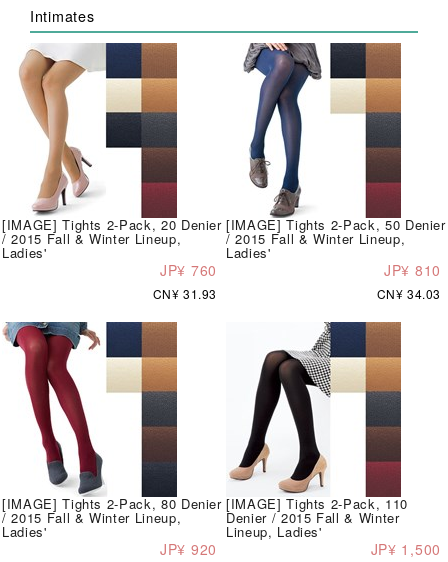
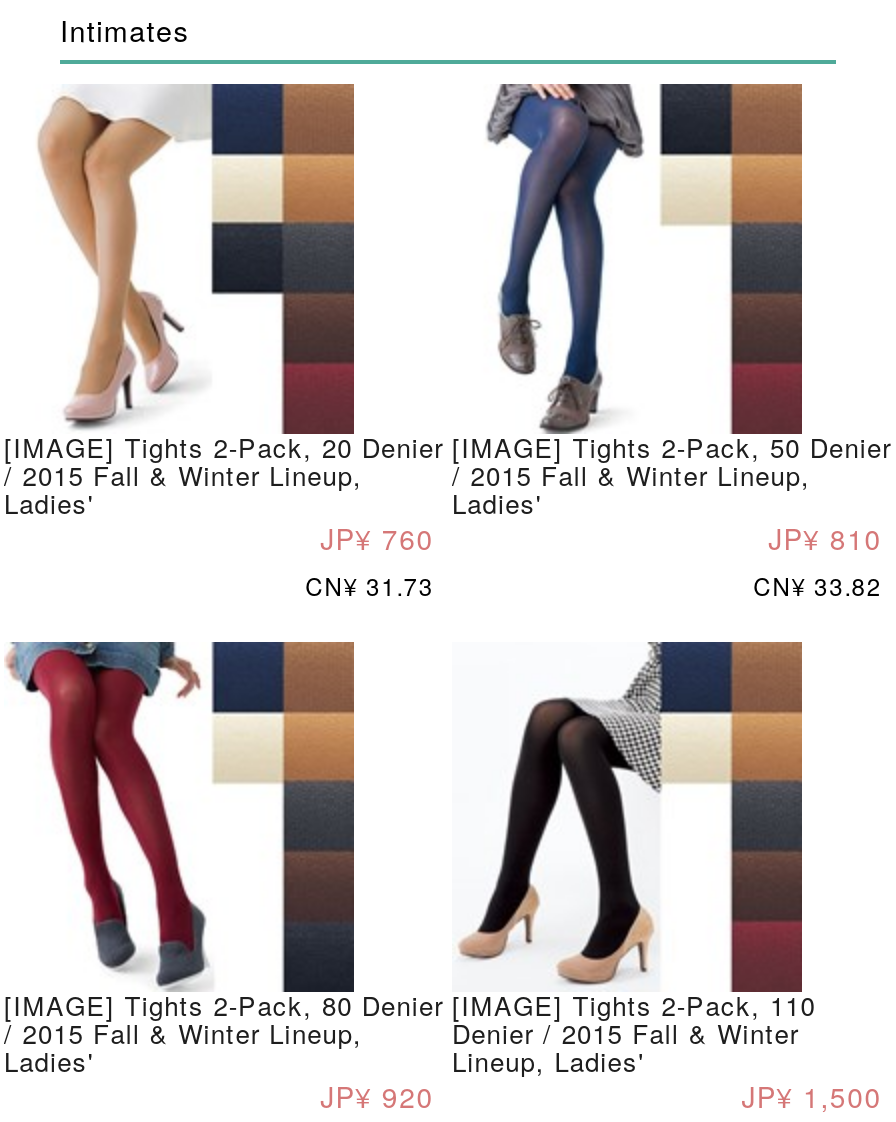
- CN¥ 31.93
+ CN¥ 31.73

- CN¥ 34.03
+ CN¥ 33.82
